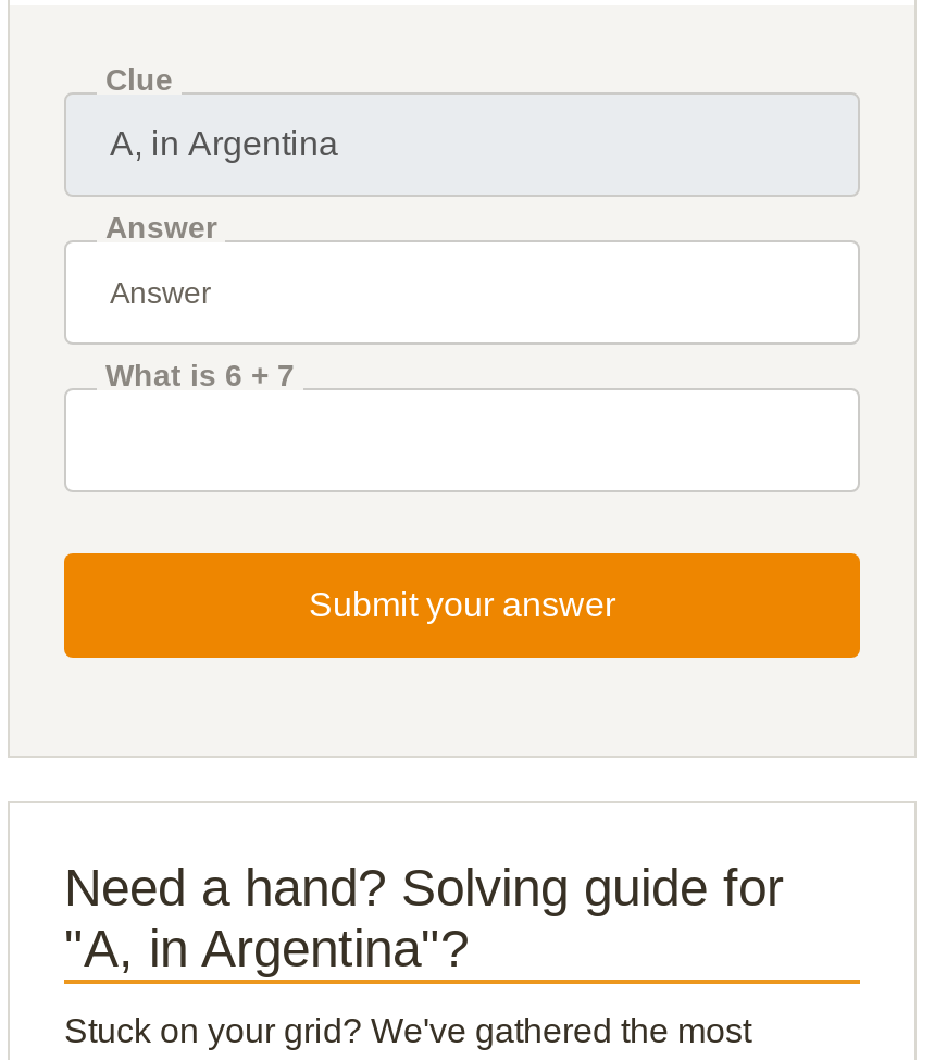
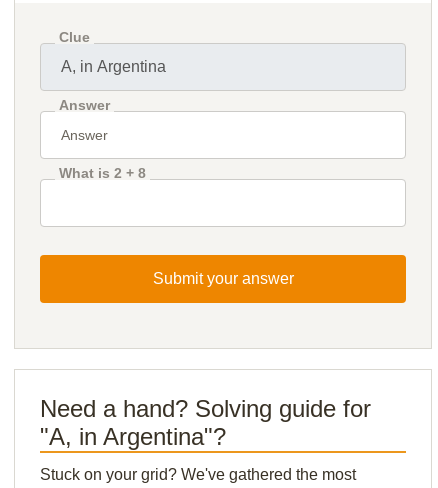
- What is 6 + 7
+ What is 2 + 8
